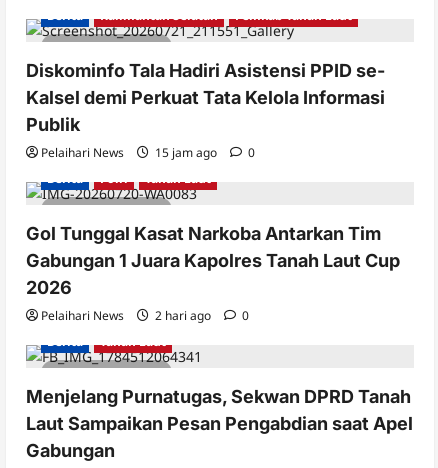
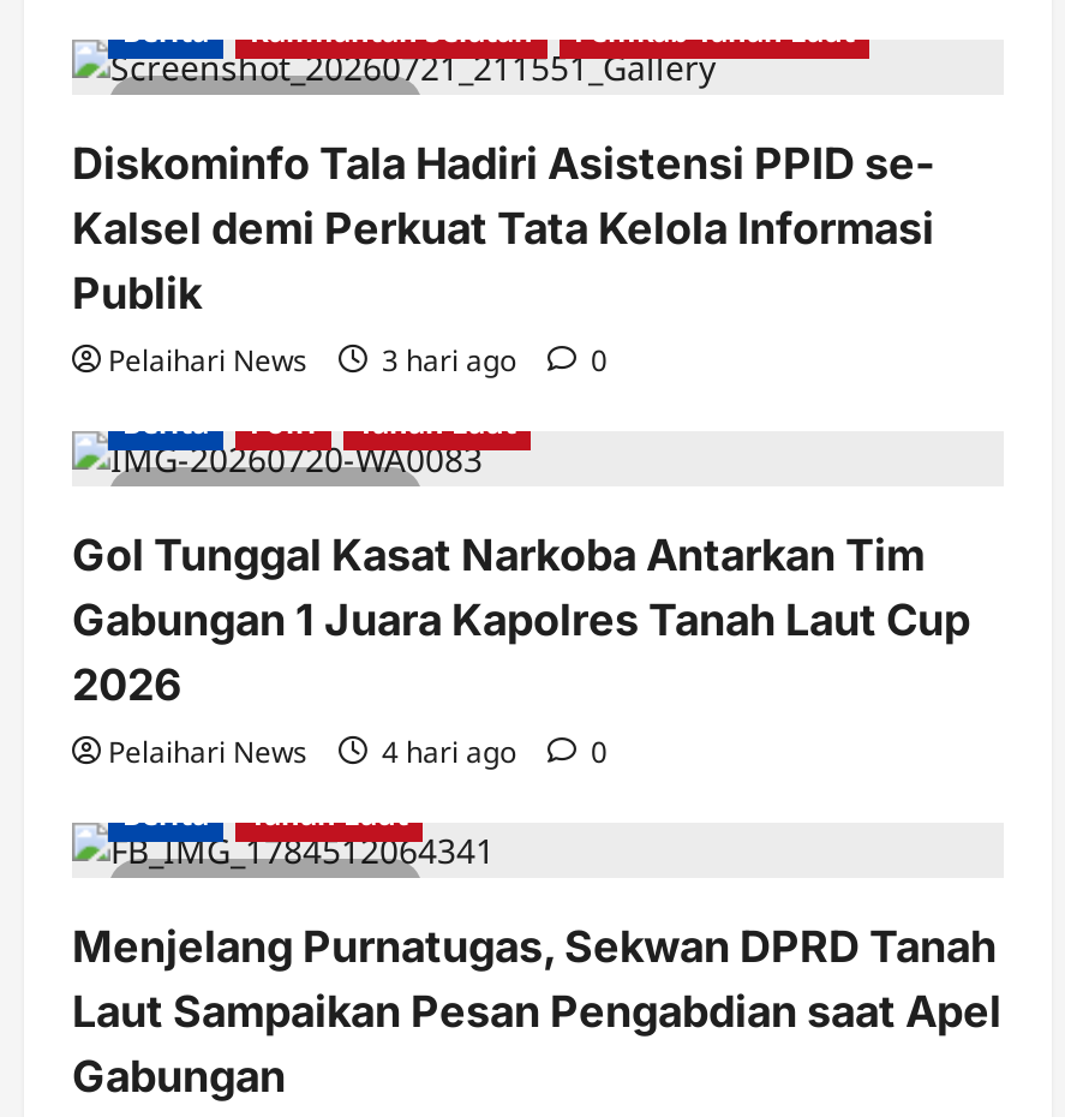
- Pelaihari News 15 jam ago 0
+ Pelaihari News 3 hari ago 0

- Pelaihari News 2 hari ago 0
+ Pelaihari News 4 hari ago 0
